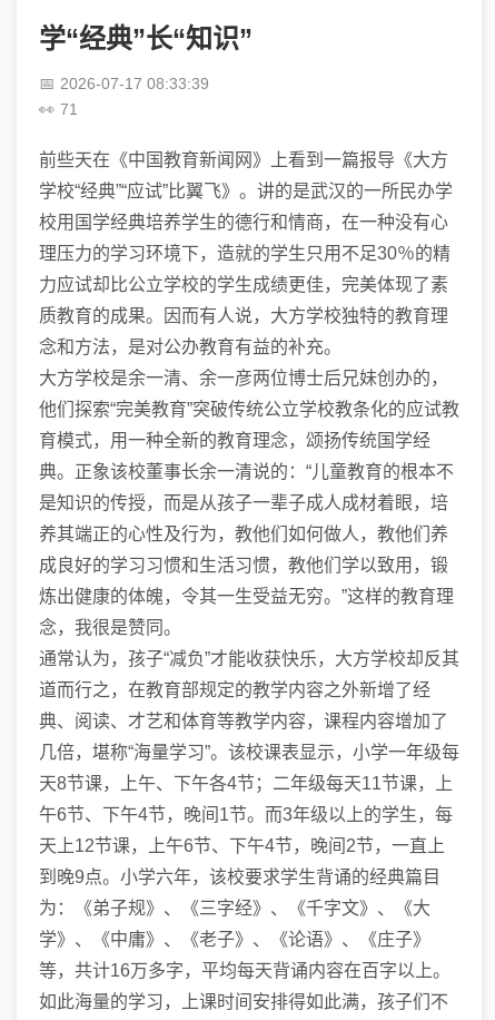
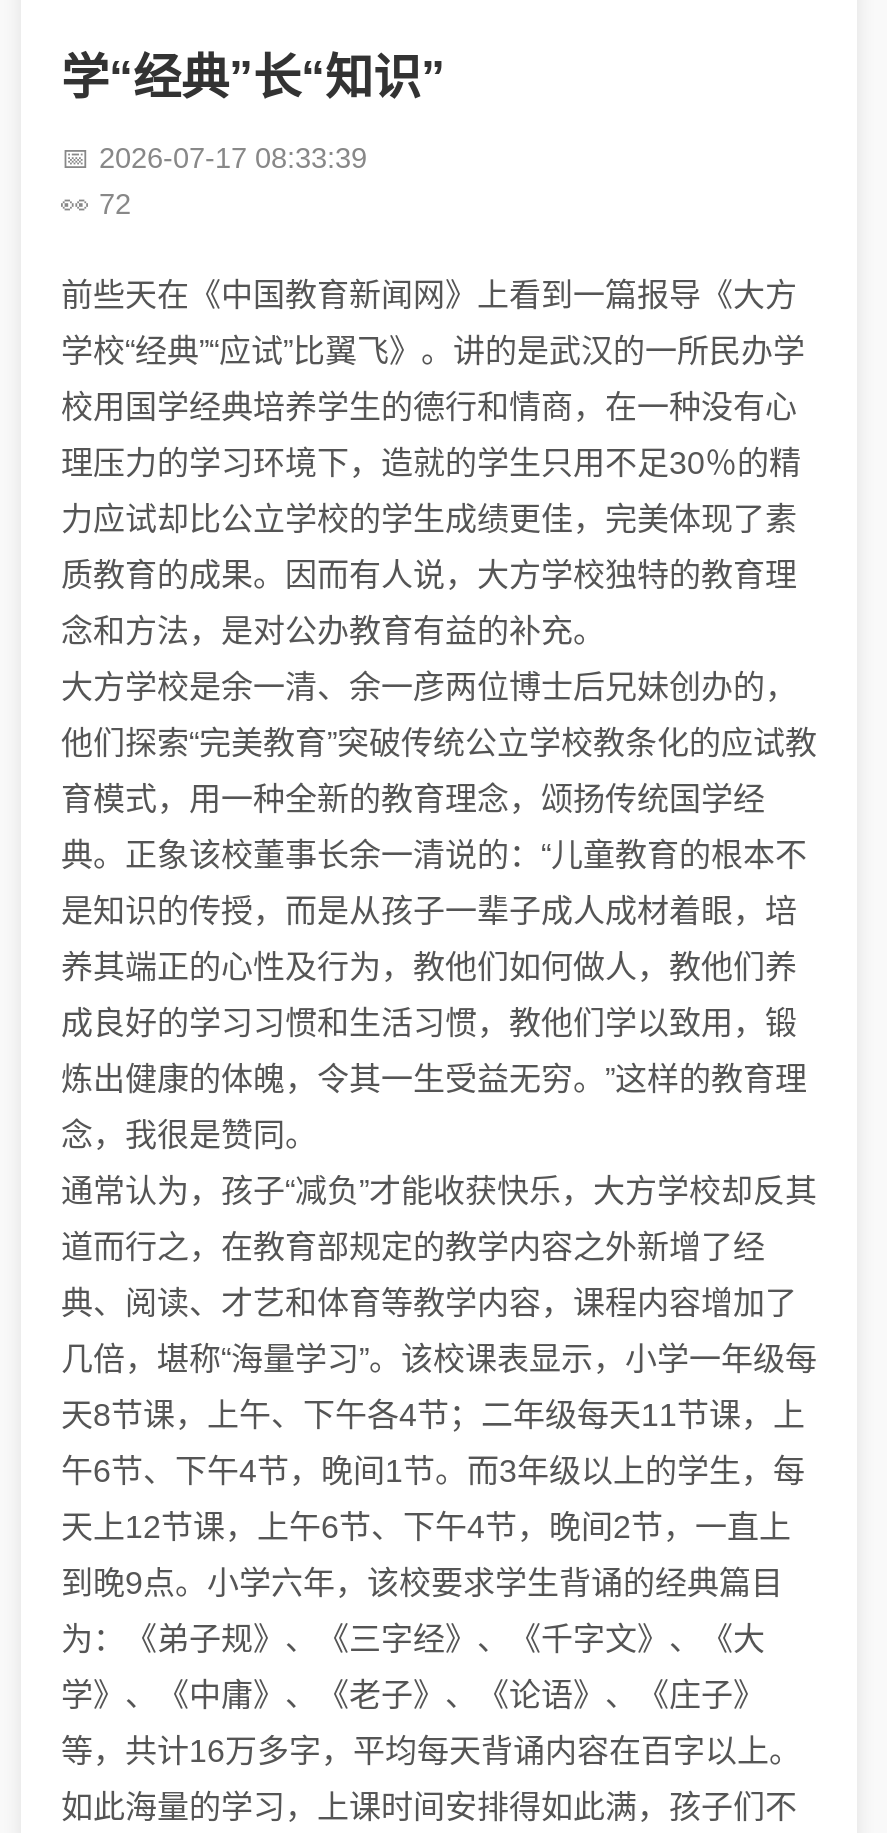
- 71
+ 72
